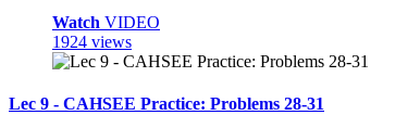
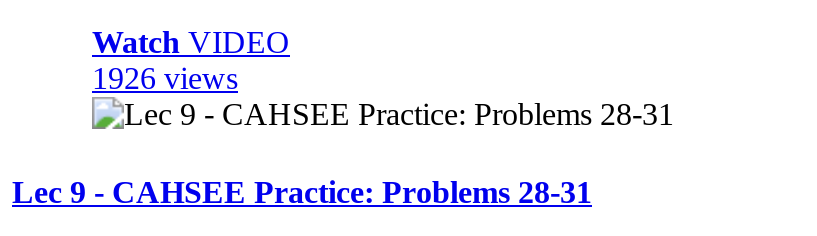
- 1924 views
+ 1926 views
